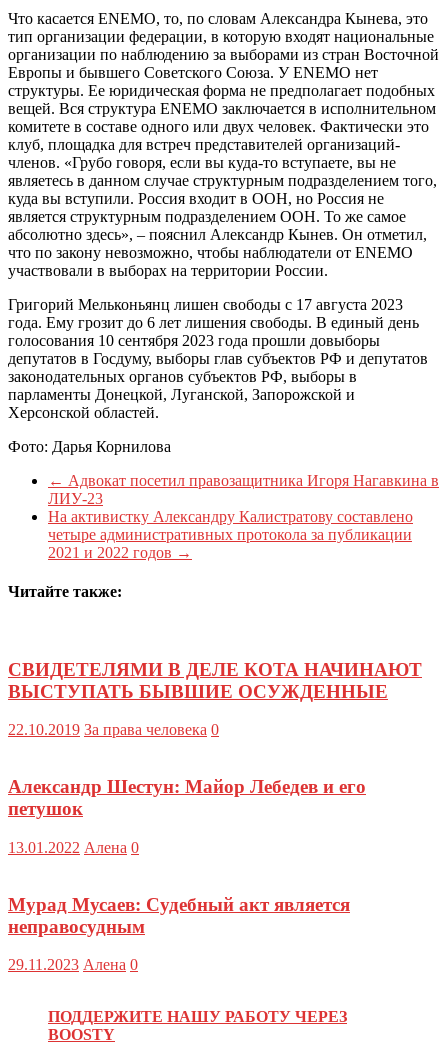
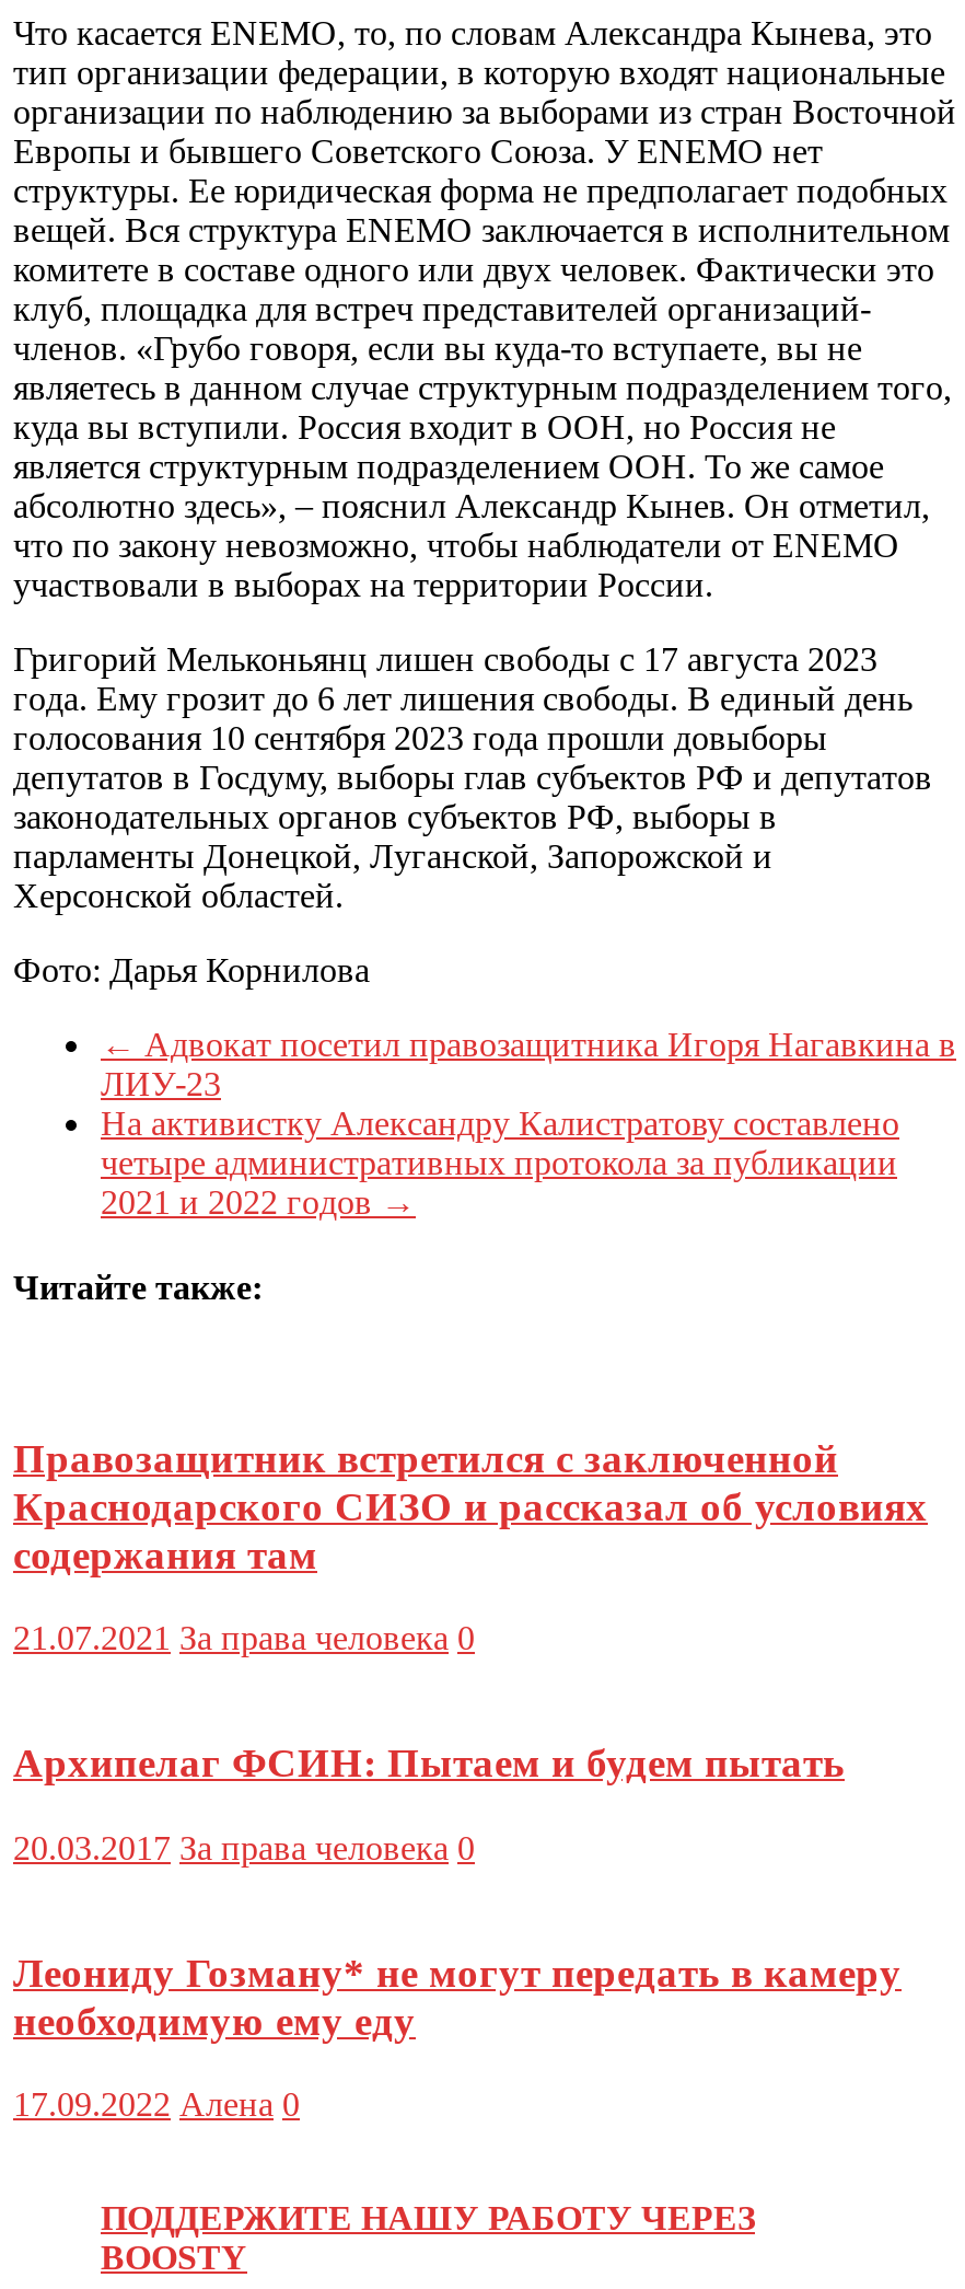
- СВИДЕТЕЛЯМИ В ДЕЛЕ КОТА НАЧИНАЮТ
- ВЫСТУПАТЬ БЫВШИЕ ОСУЖДЕННЫЕ
+ Правозащитник встретился с заключенной
+ Краснодарского СИЗО и рассказал об условиях
+ содержания там

- 22.10.2019 За права человека 0
+ 21.07.2021 За права человека 0

- Александр Шестун: Майор Лебедев и его
- петушок
+ Архипелаг ФСИН: Пытаем и будем пытать

- 13.01.2022 Алена 0
+ 20.03.2017 За права человека 0

- Мурад Мусаев: Судебный акт является
- неправосудным
+ Леониду Гозману* не могут передать в камеру
+ необходимую ему еду

- 29.11.2023 Алена 0
+ 17.09.2022 Алена 0
